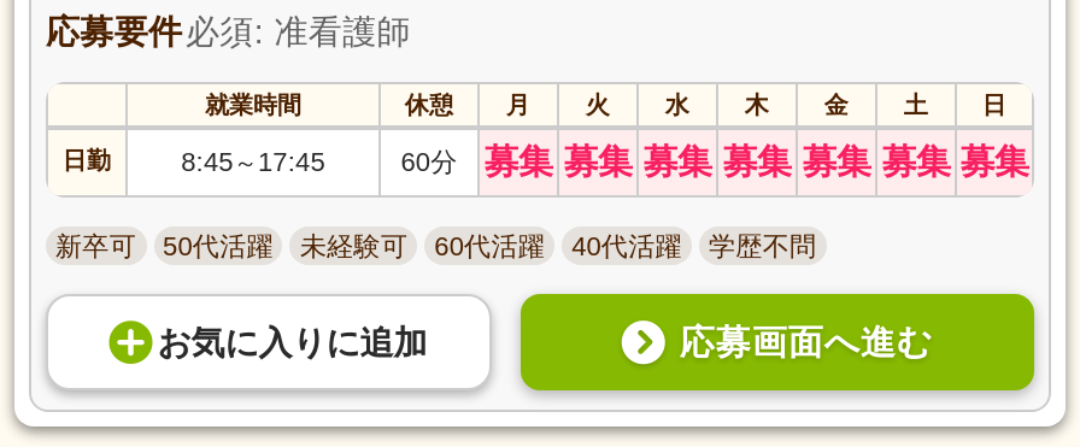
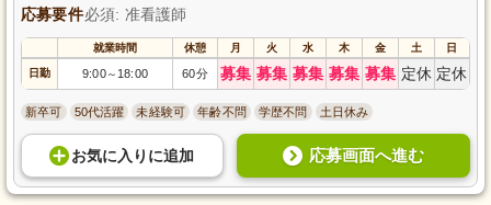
- 8:45～17:45
+ 9:00～18:00

- 募集 募集 募集 募集 募集 募集 募集
+ 募集 募集 募集 募集 募集 定休 定休

- 60代活躍
- 40代活躍
+ 年齢不問

+ 土日休み
